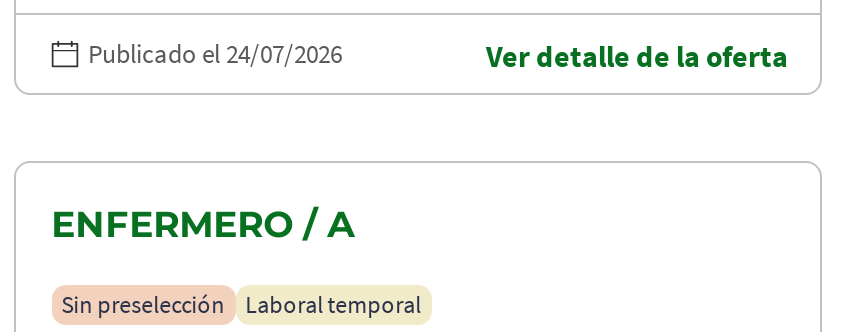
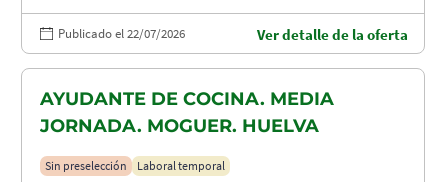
- Publicado el 24/07/2026
+ Publicado el 22/07/2026

- ENFERMERO / A
+ AYUDANTE DE COCINA. MEDIA
+ JORNADA. MOGUER. HUELVA
